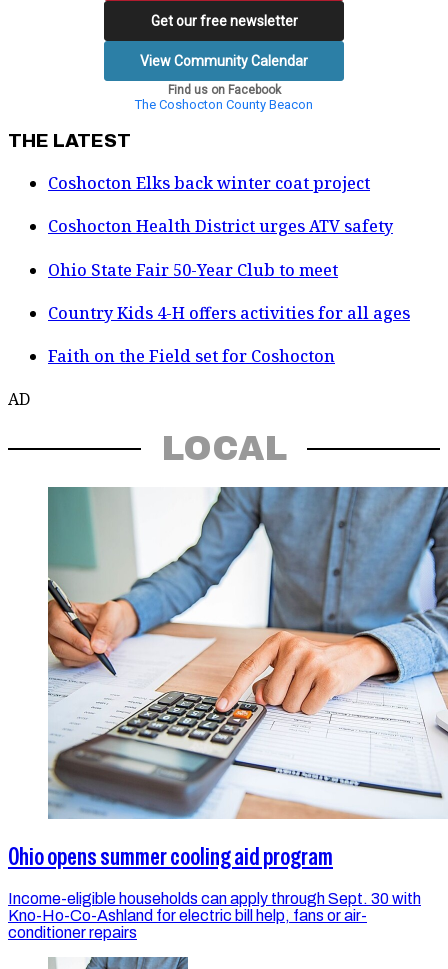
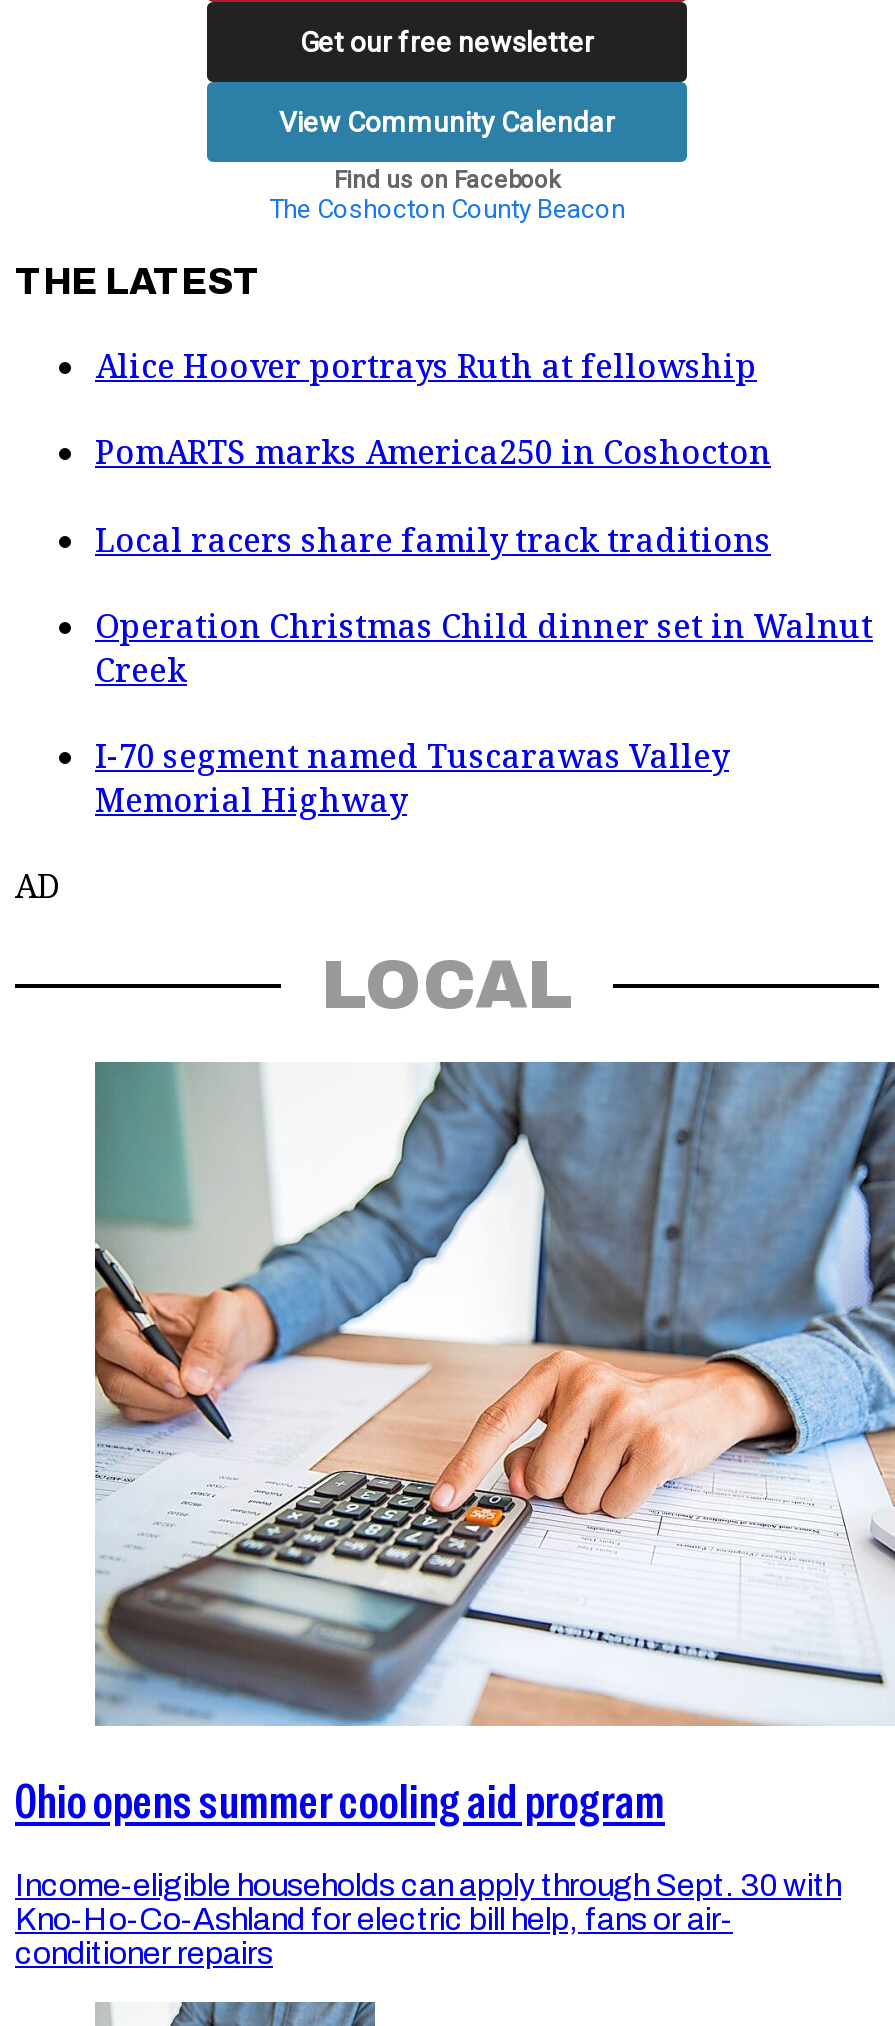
- Coshocton Elks back winter coat project
+ Alice Hoover portrays Ruth at fellowship

- Coshocton Health District urges ATV safety
+ PomARTS marks America250 in Coshocton

- Ohio State Fair 50-Year Club to meet
+ Local racers share family track traditions

- Country Kids 4-H offers activities for all ages
+ Operation Christmas Child dinner set in Walnut
+ Creek

- Faith on the Field set for Coshocton
+ I-70 segment named Tuscarawas Valley
+ Memorial Highway
